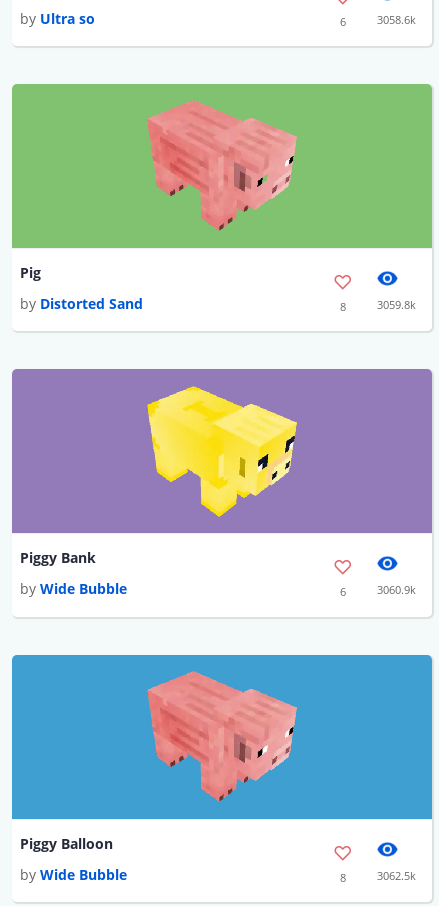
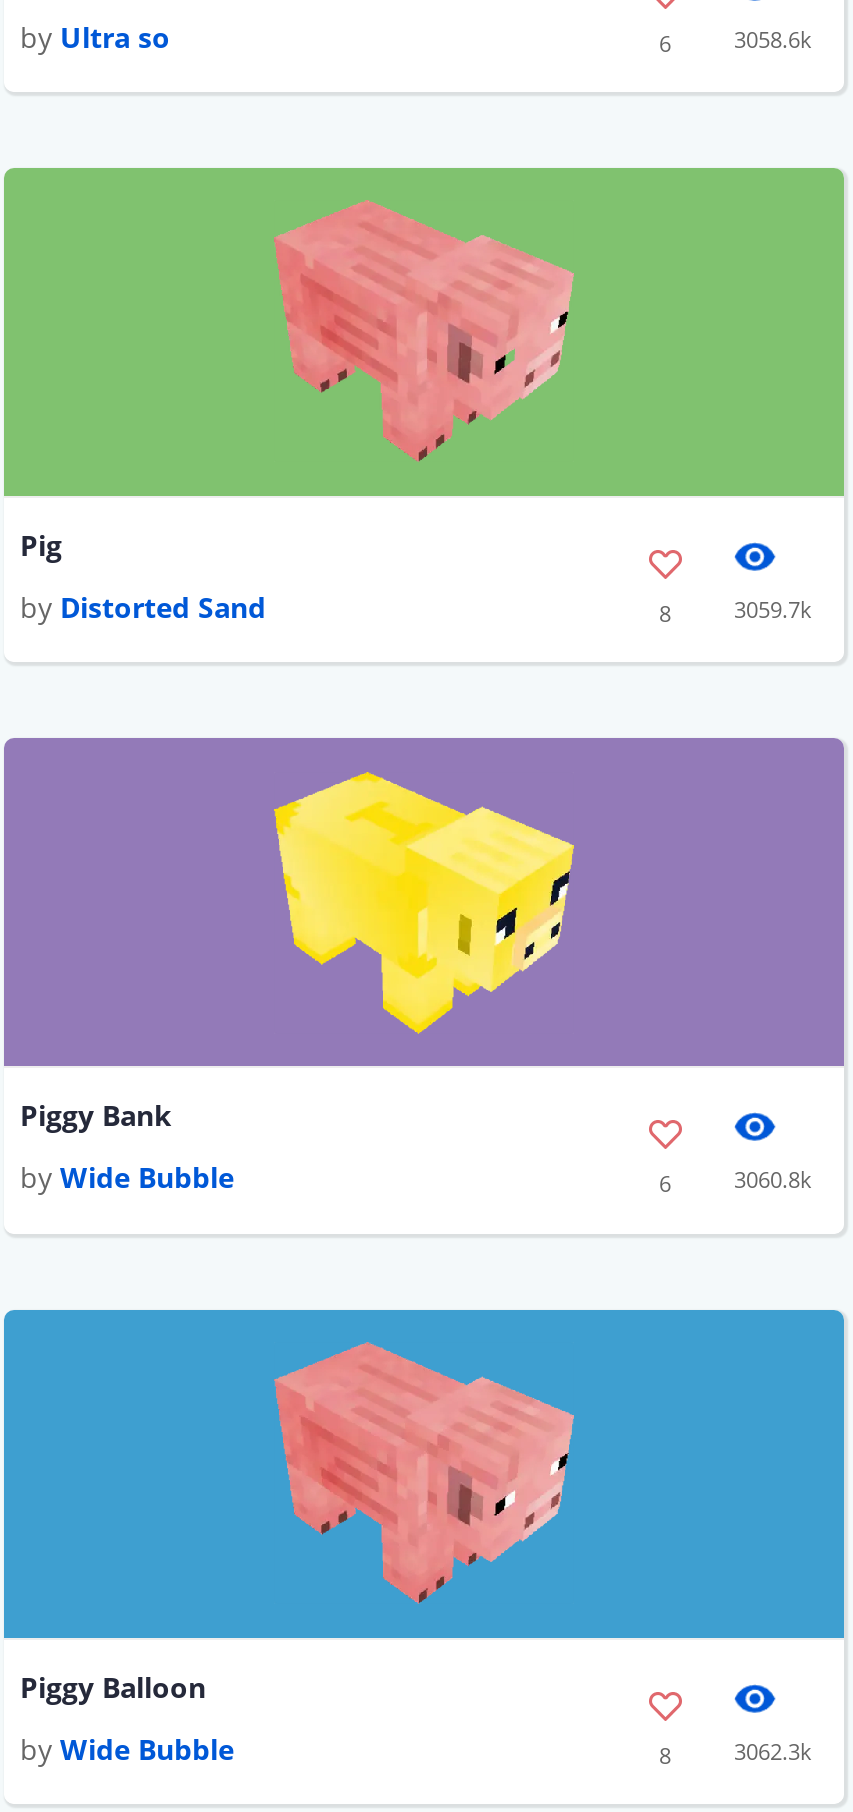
- 3059.8k
+ 3059.7k

- 3060.9k
+ 3060.8k

- 3062.5k
+ 3062.3k
